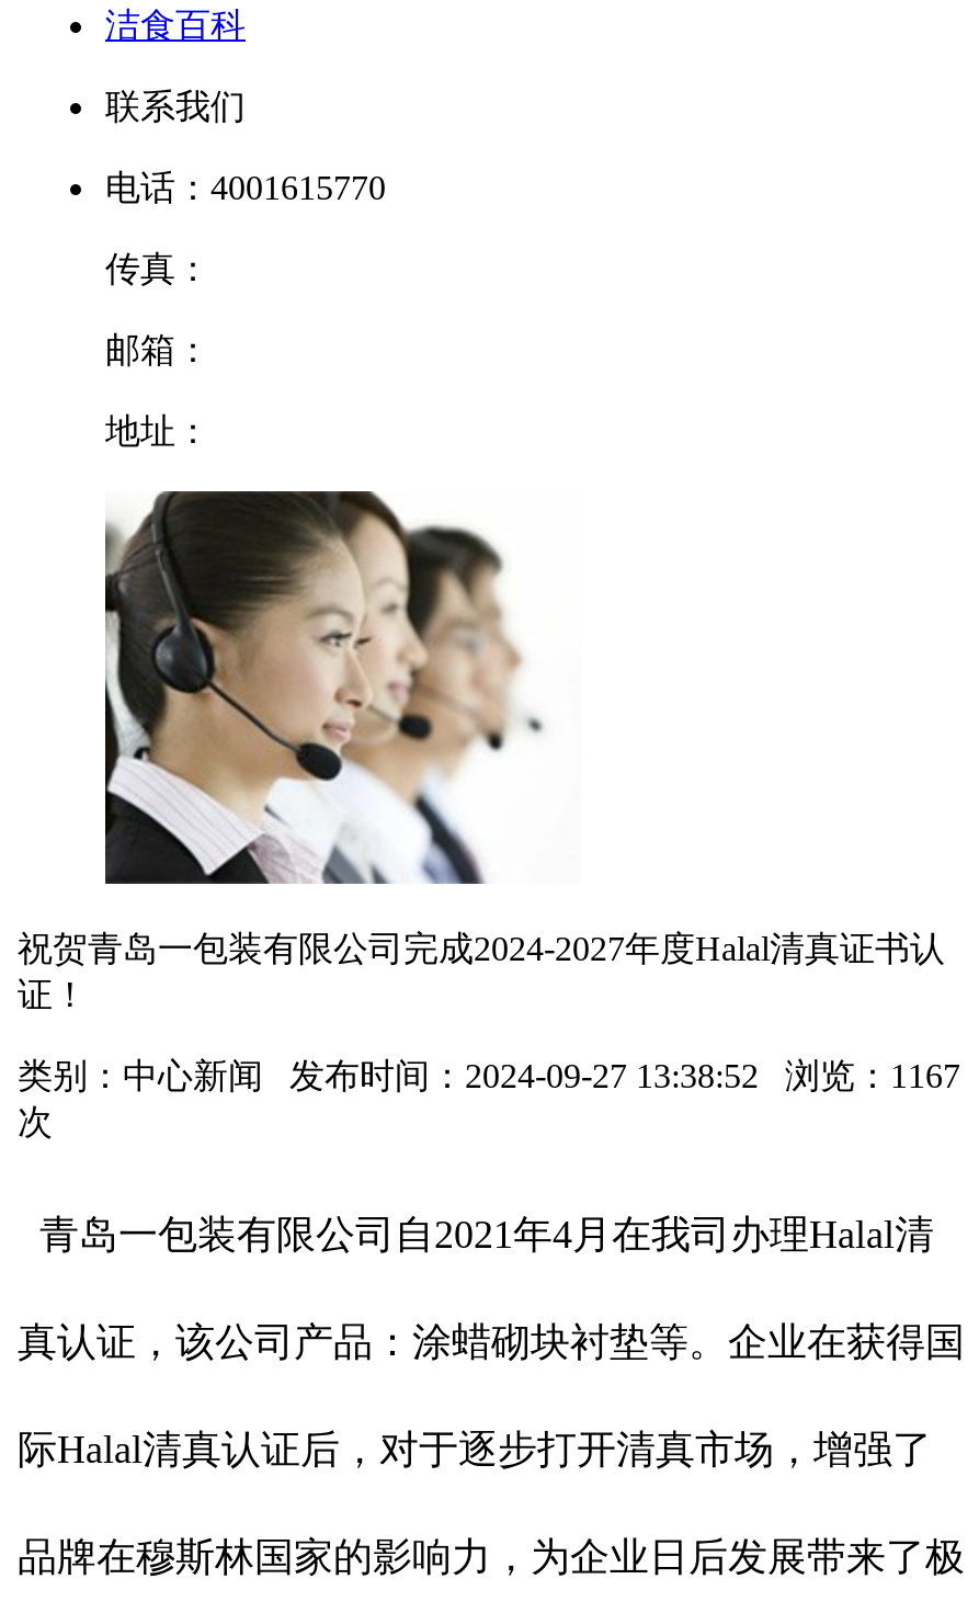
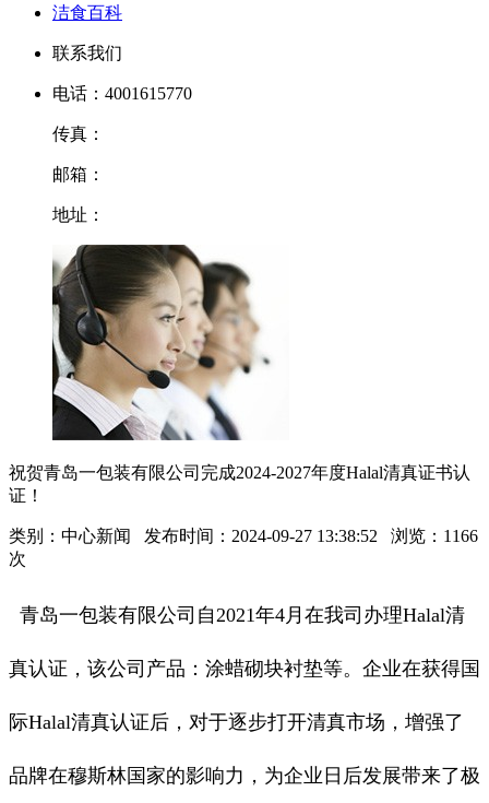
- 类别：中心新闻 发布时间：2024-09-27 13:38:52 浏览：1167
+ 类别：中心新闻 发布时间：2024-09-27 13:38:52 浏览：1166
